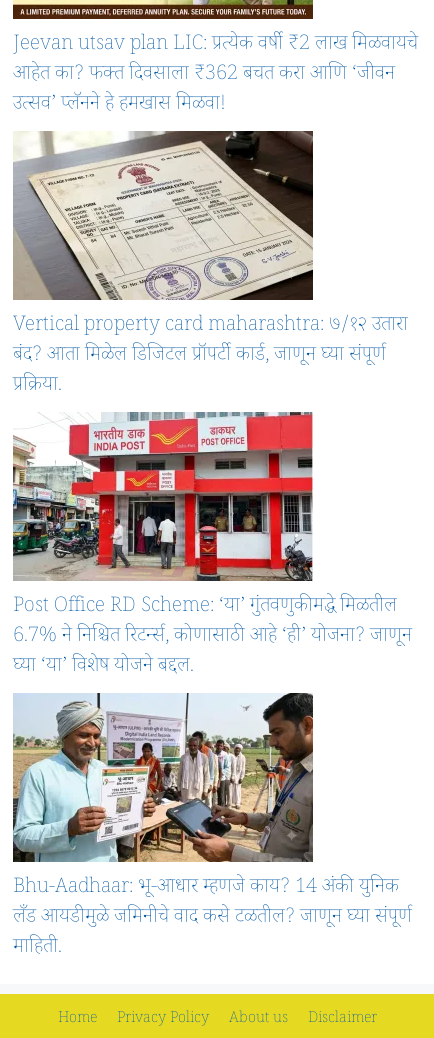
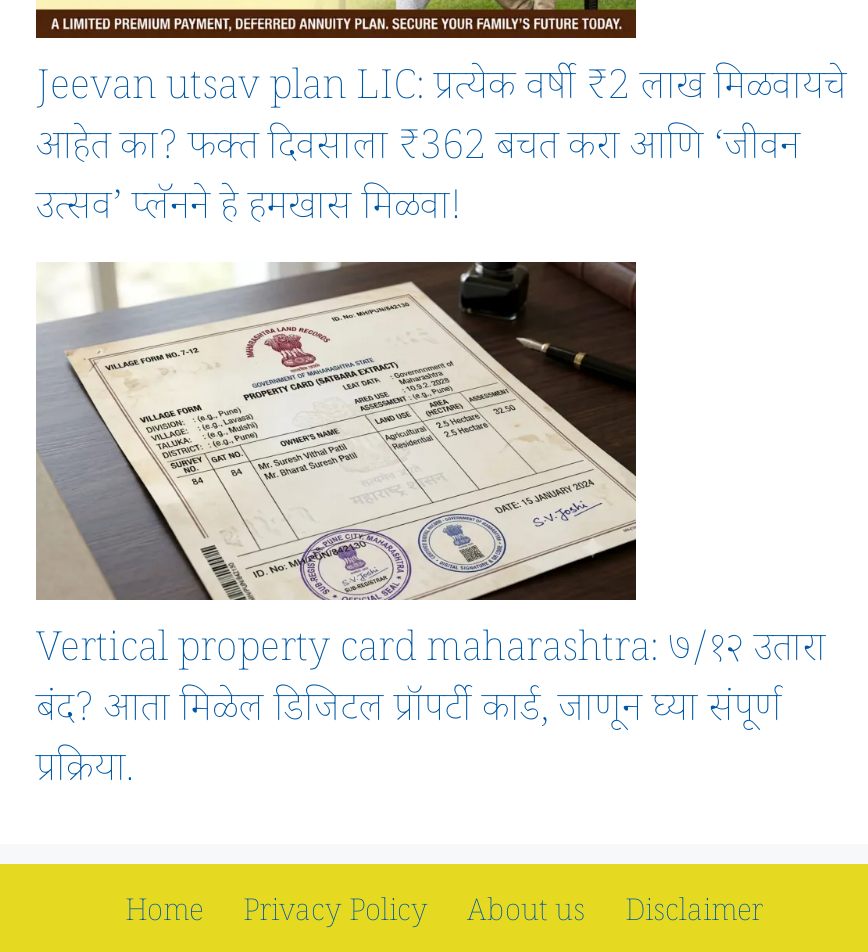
- [image]
- Post Office RD Scheme: ‘या’ गुंतवणुकीमद्धे मिळतील
- 6.7% ने निश्चित रिटर्न्स, कोणासाठी आहे ‘ही’ योजना? जाणून
- घ्या ‘या’ विशेष योजने बद्दल.

- [image]
- Bhu-Aadhaar: भू-आधार म्हणजे काय? 14 अंकी युनिक
- लँड आयडीमुळे जमिनीचे वाद कसे टळतील? जाणून घ्या संपूर्ण
- माहिती.
